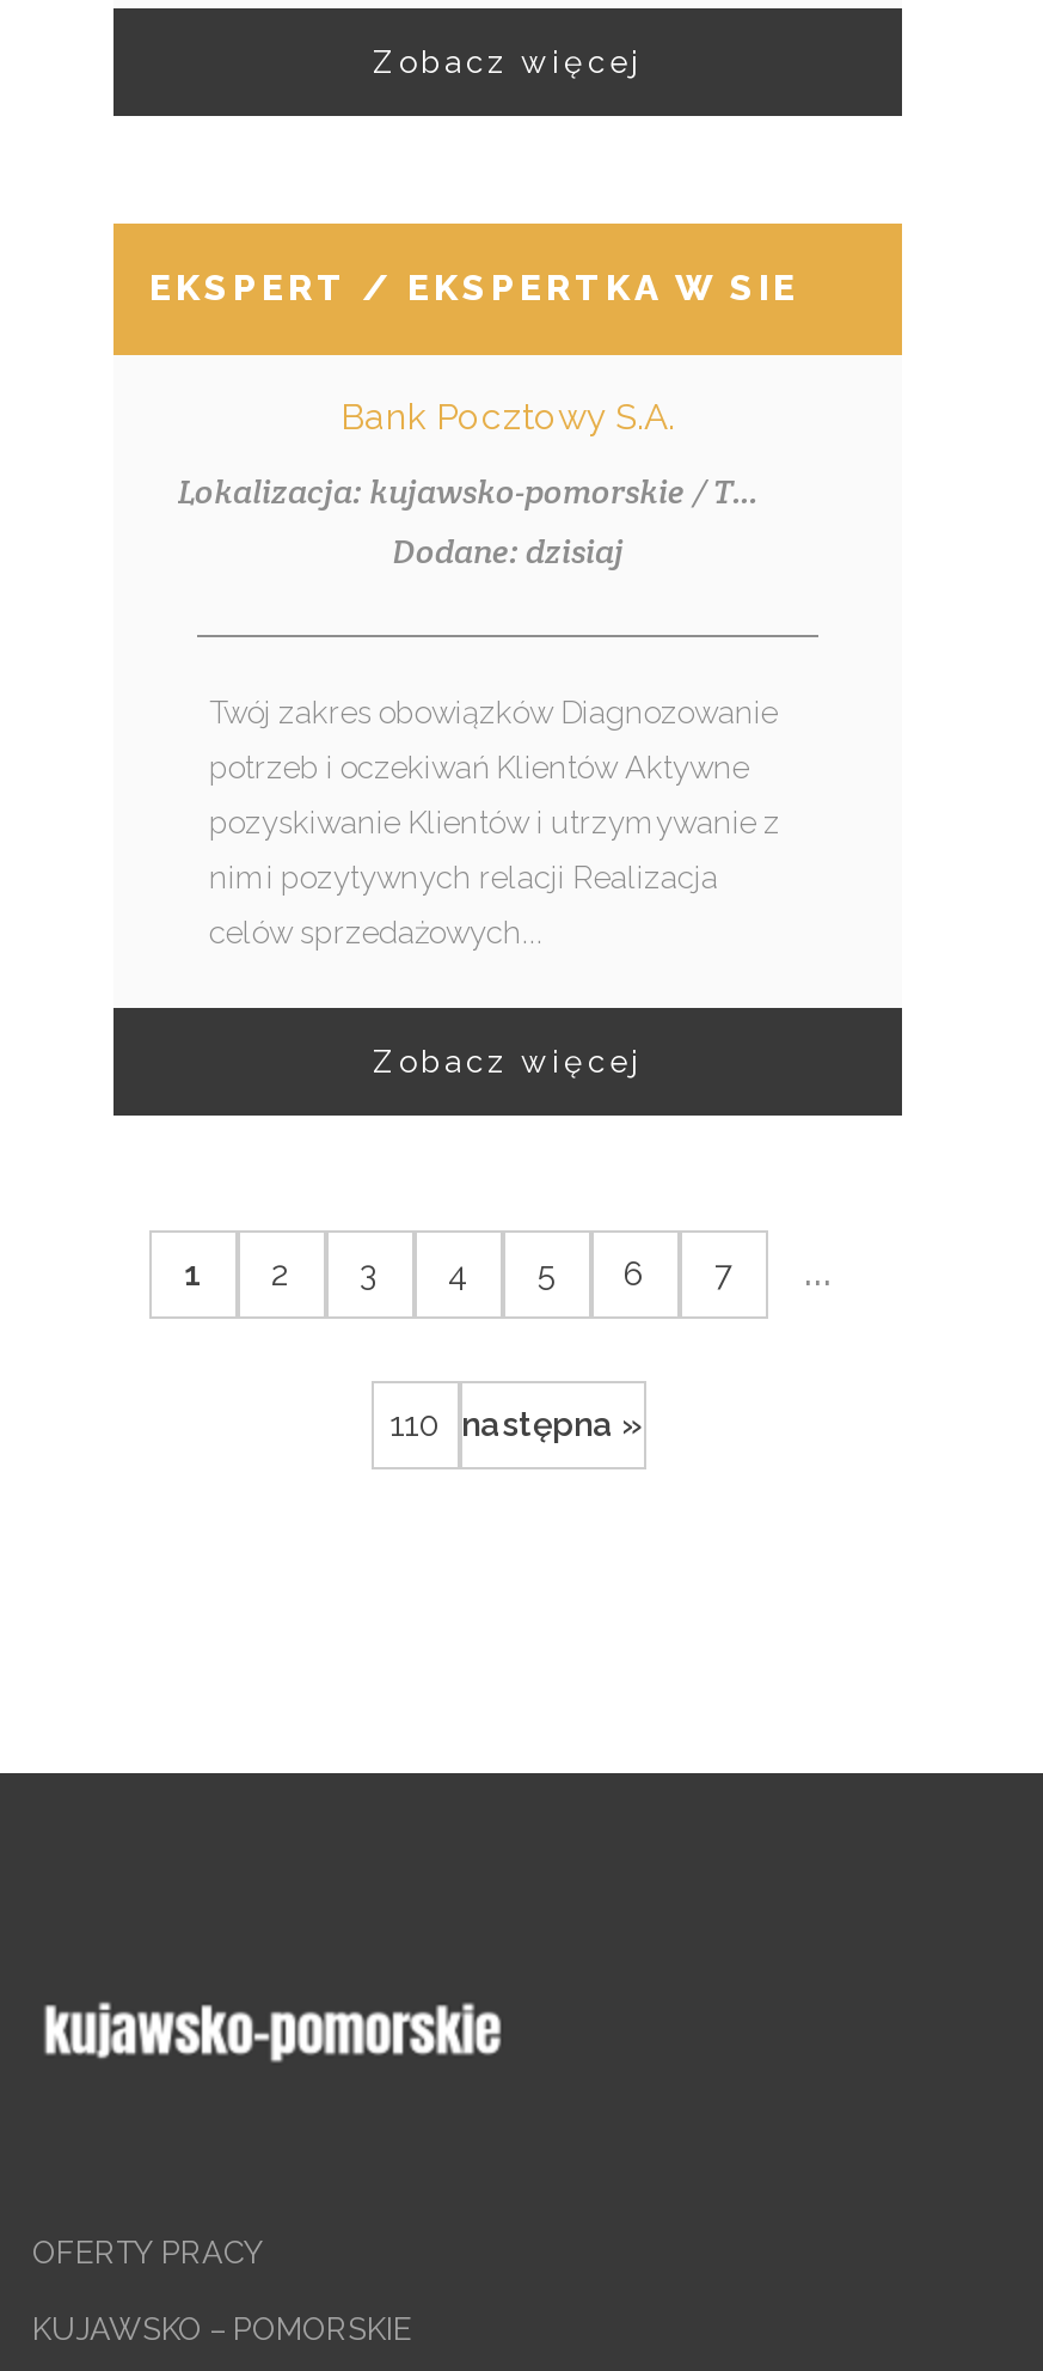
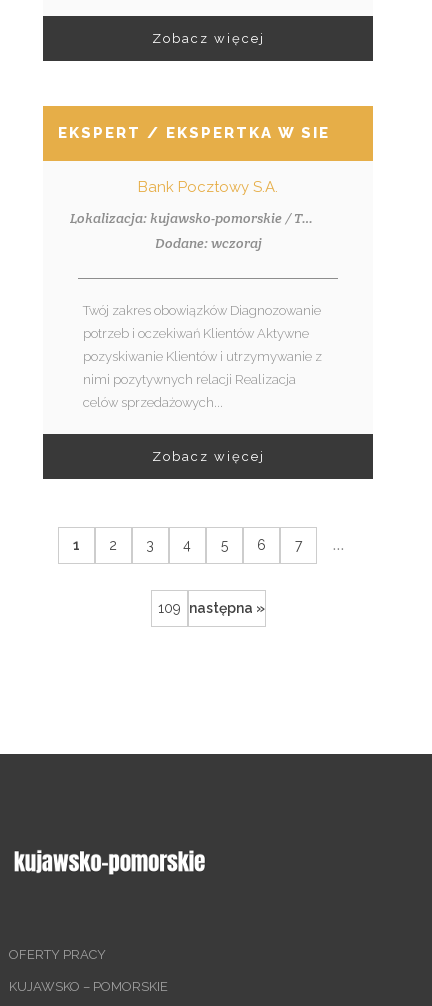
- Dodane: dzisiaj
+ Dodane: wczoraj

- 110 następna »
+ 109 następna »
